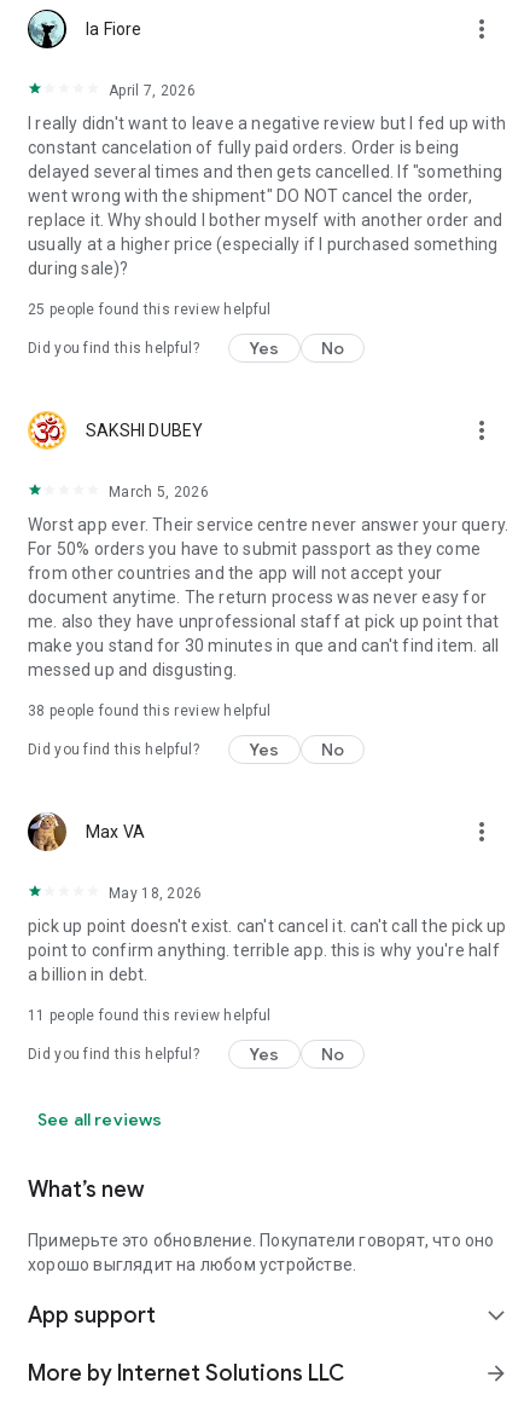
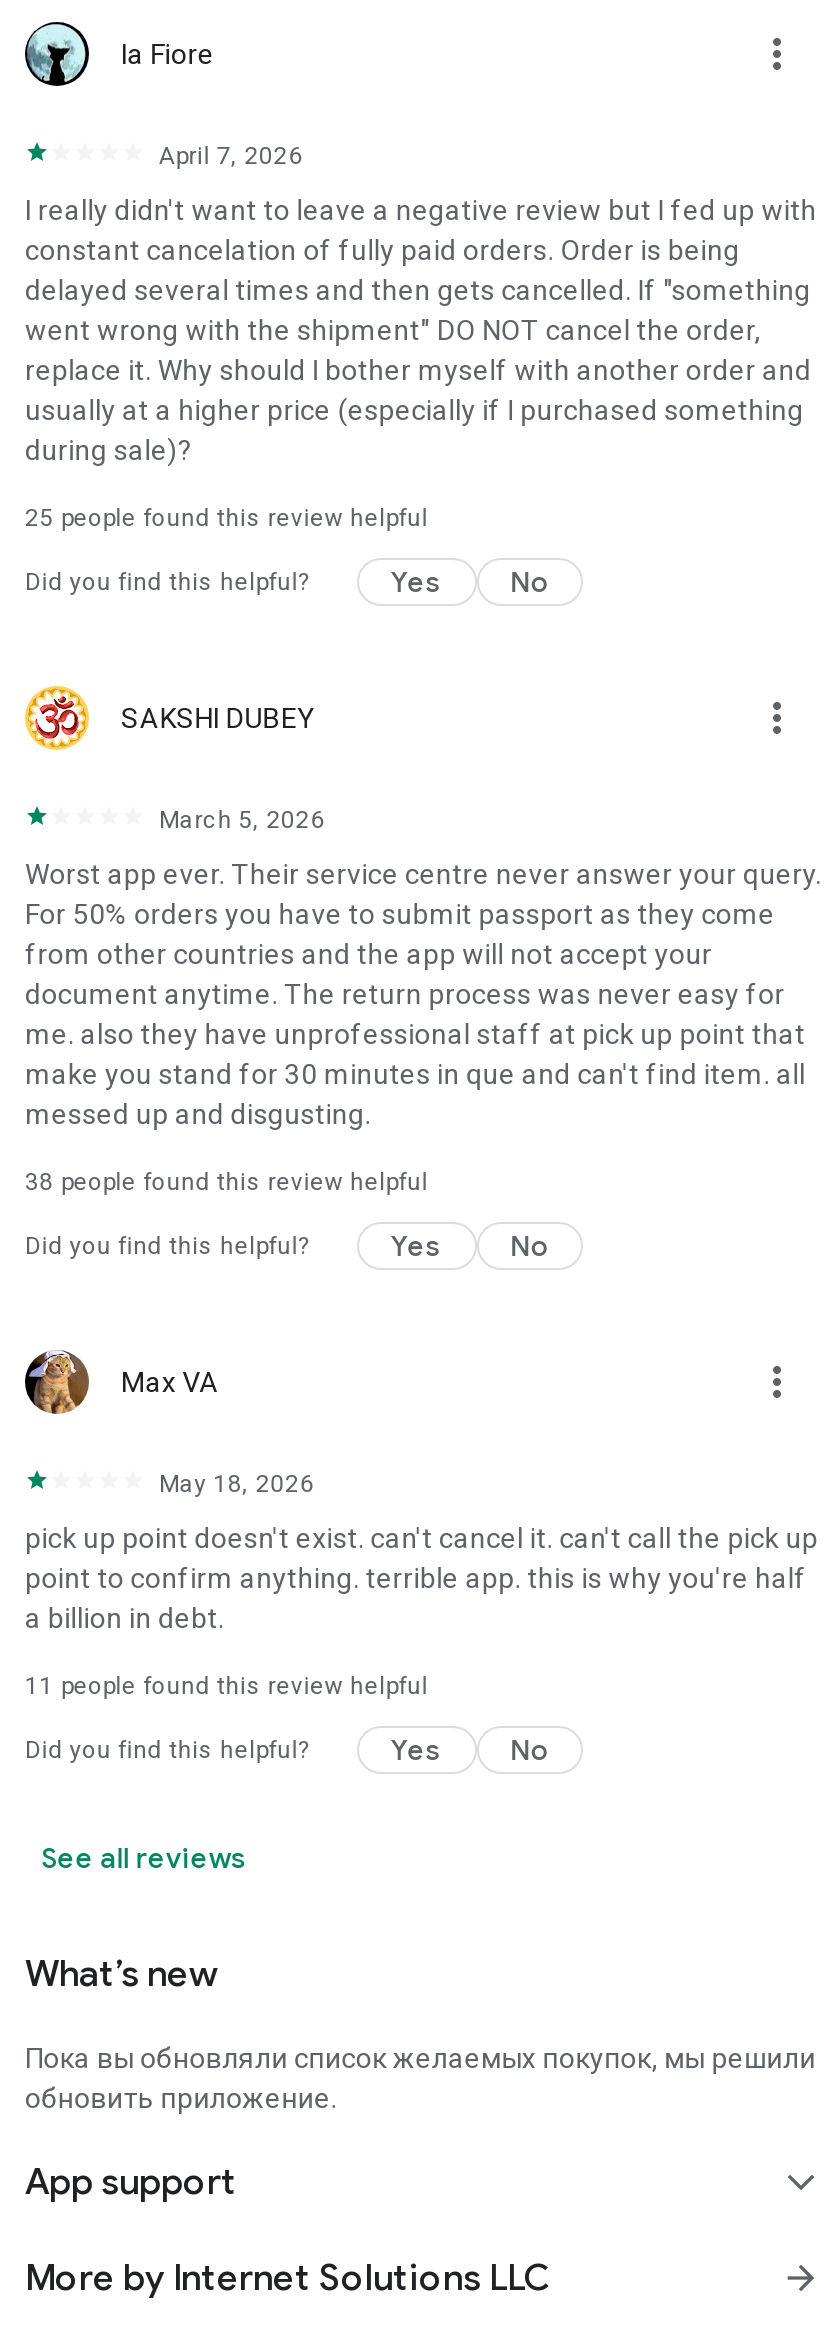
- Примерьте это обновление. Покупатели говорят, что оно
- хорошо выглядит на любом устройстве.
+ Пока вы обновляли список желаемых покупок, мы решили
+ обновить приложение.
